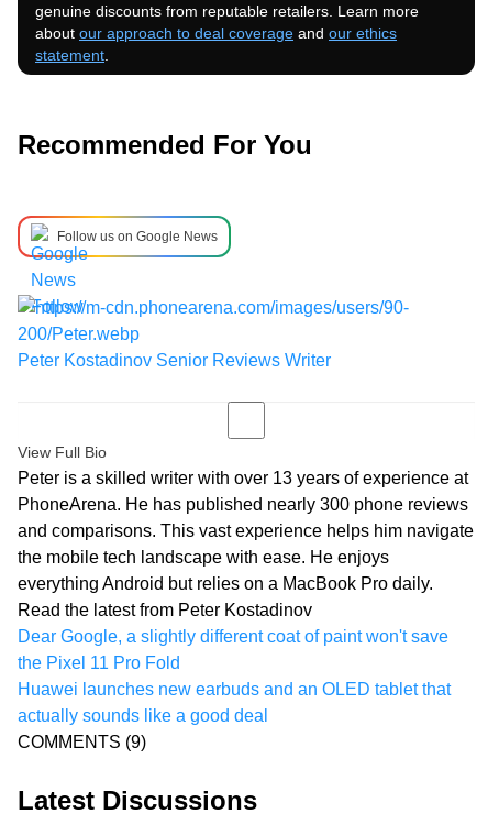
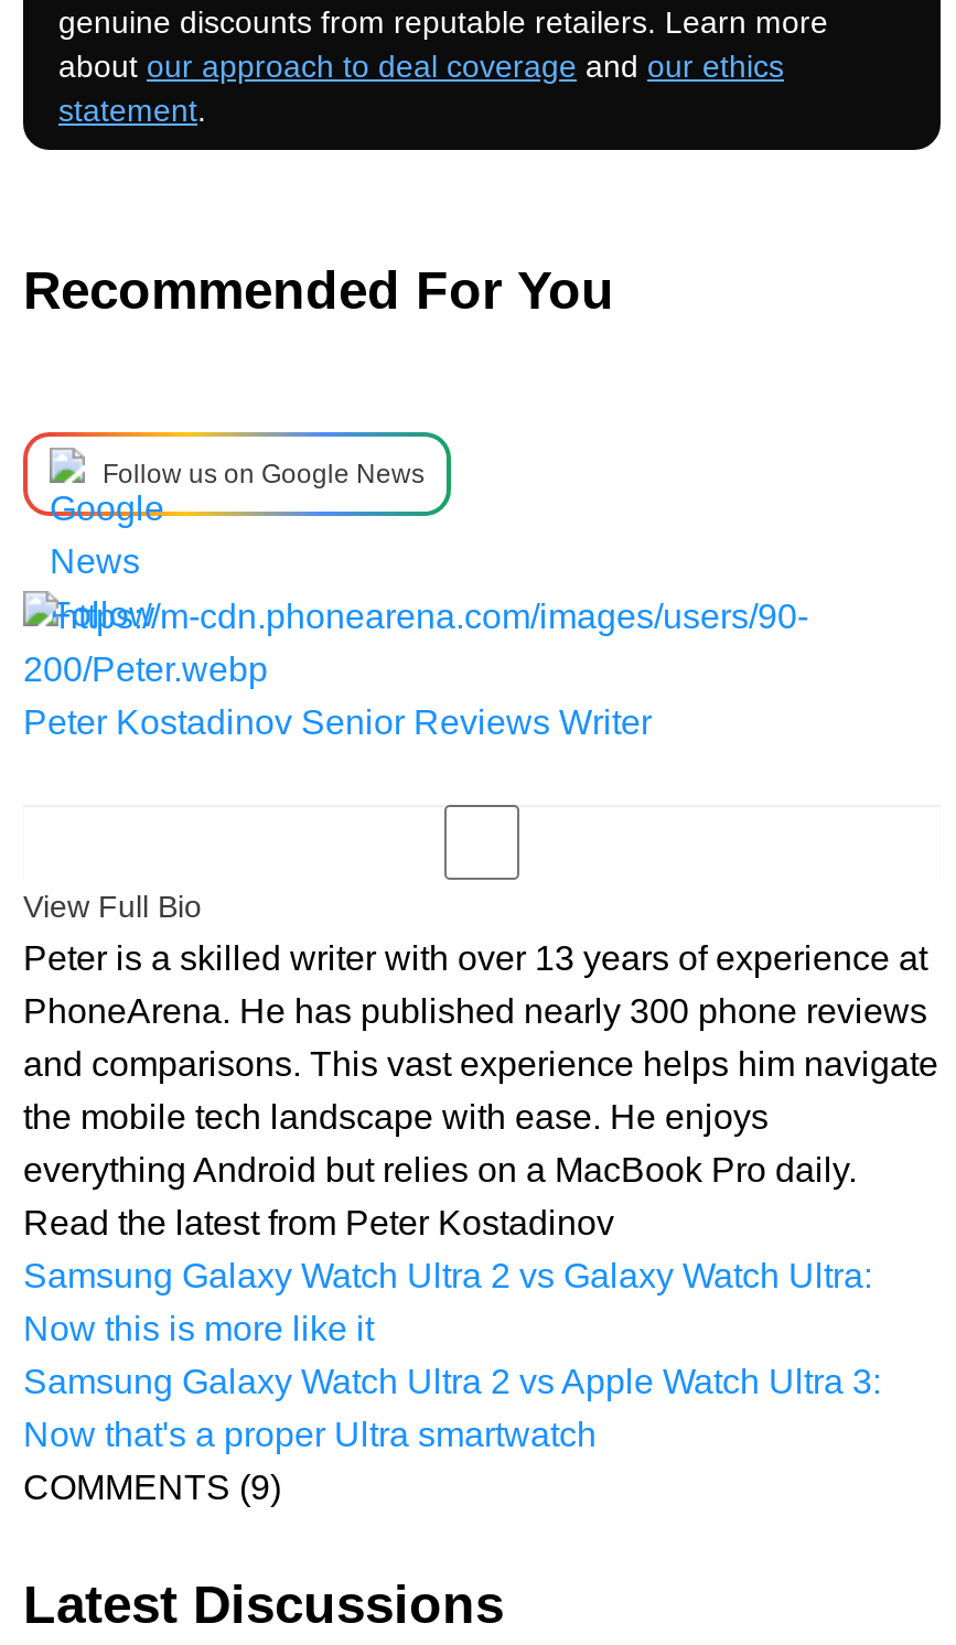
- Dear Google, a slightly different coat of paint won't save
- the Pixel 11 Pro Fold
- Huawei launches new earbuds and an OLED tablet that
- actually sounds like a good deal
+ Samsung Galaxy Watch Ultra 2 vs Galaxy Watch Ultra:
+ Now this is more like it
+ Samsung Galaxy Watch Ultra 2 vs Apple Watch Ultra 3:
+ Now that's a proper Ultra smartwatch
